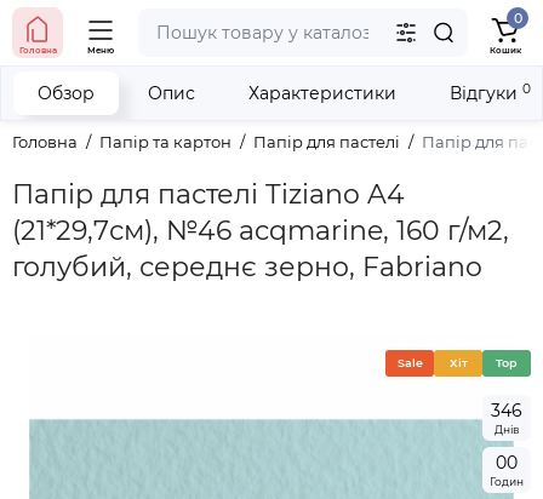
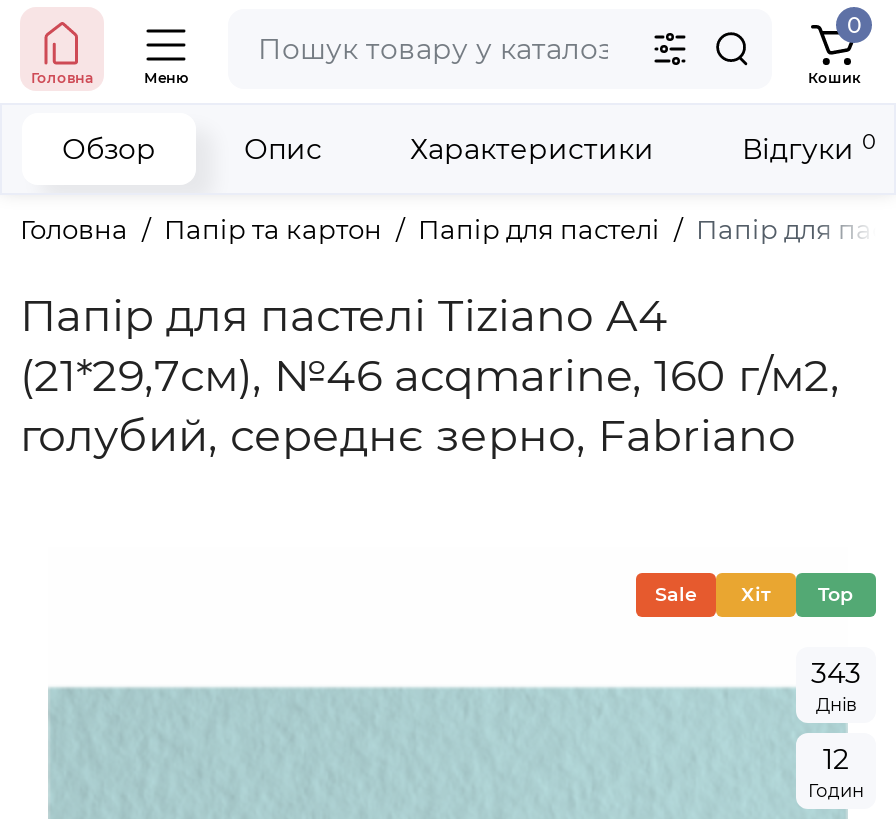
- 346
+ 343

- 00
+ 12
